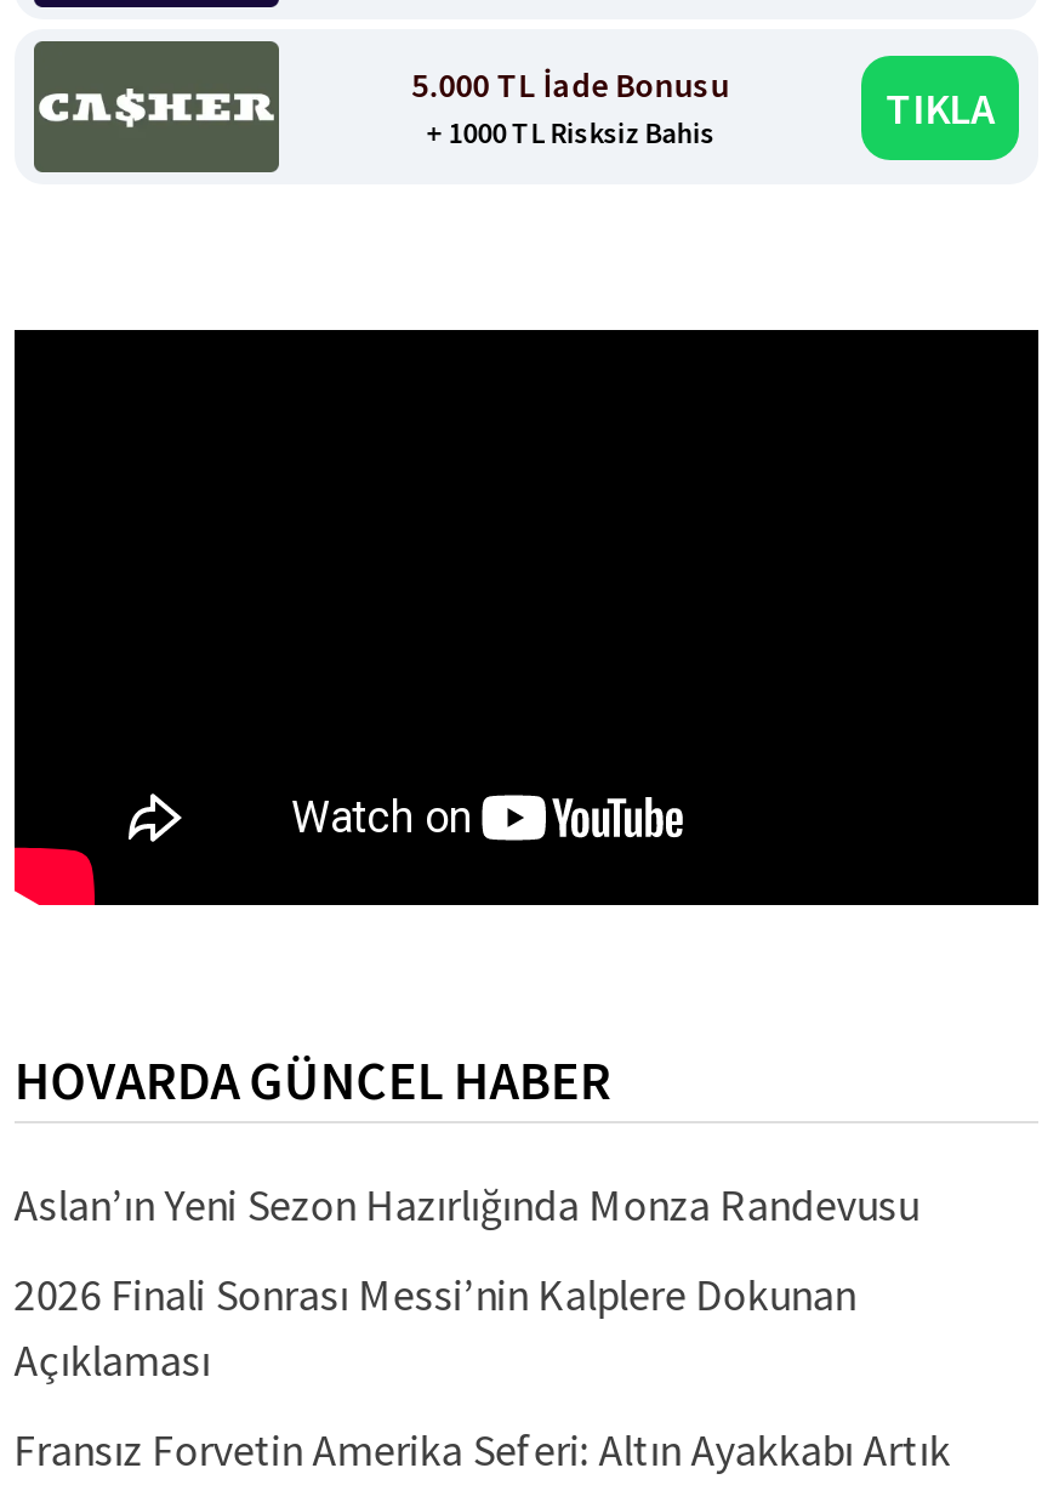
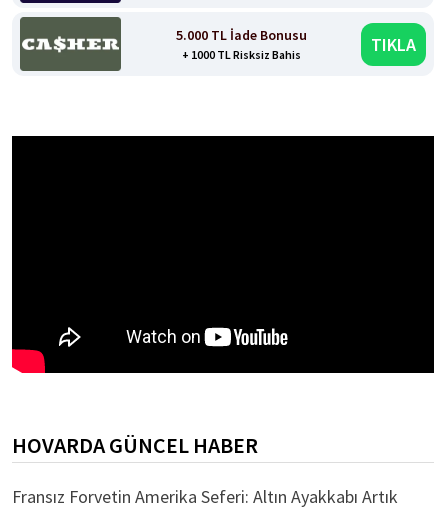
- Aslan’ın Yeni Sezon Hazırlığında Monza Randevusu
- 2026 Finali Sonrası Messi’nin Kalplere Dokunan
- Açıklaması
